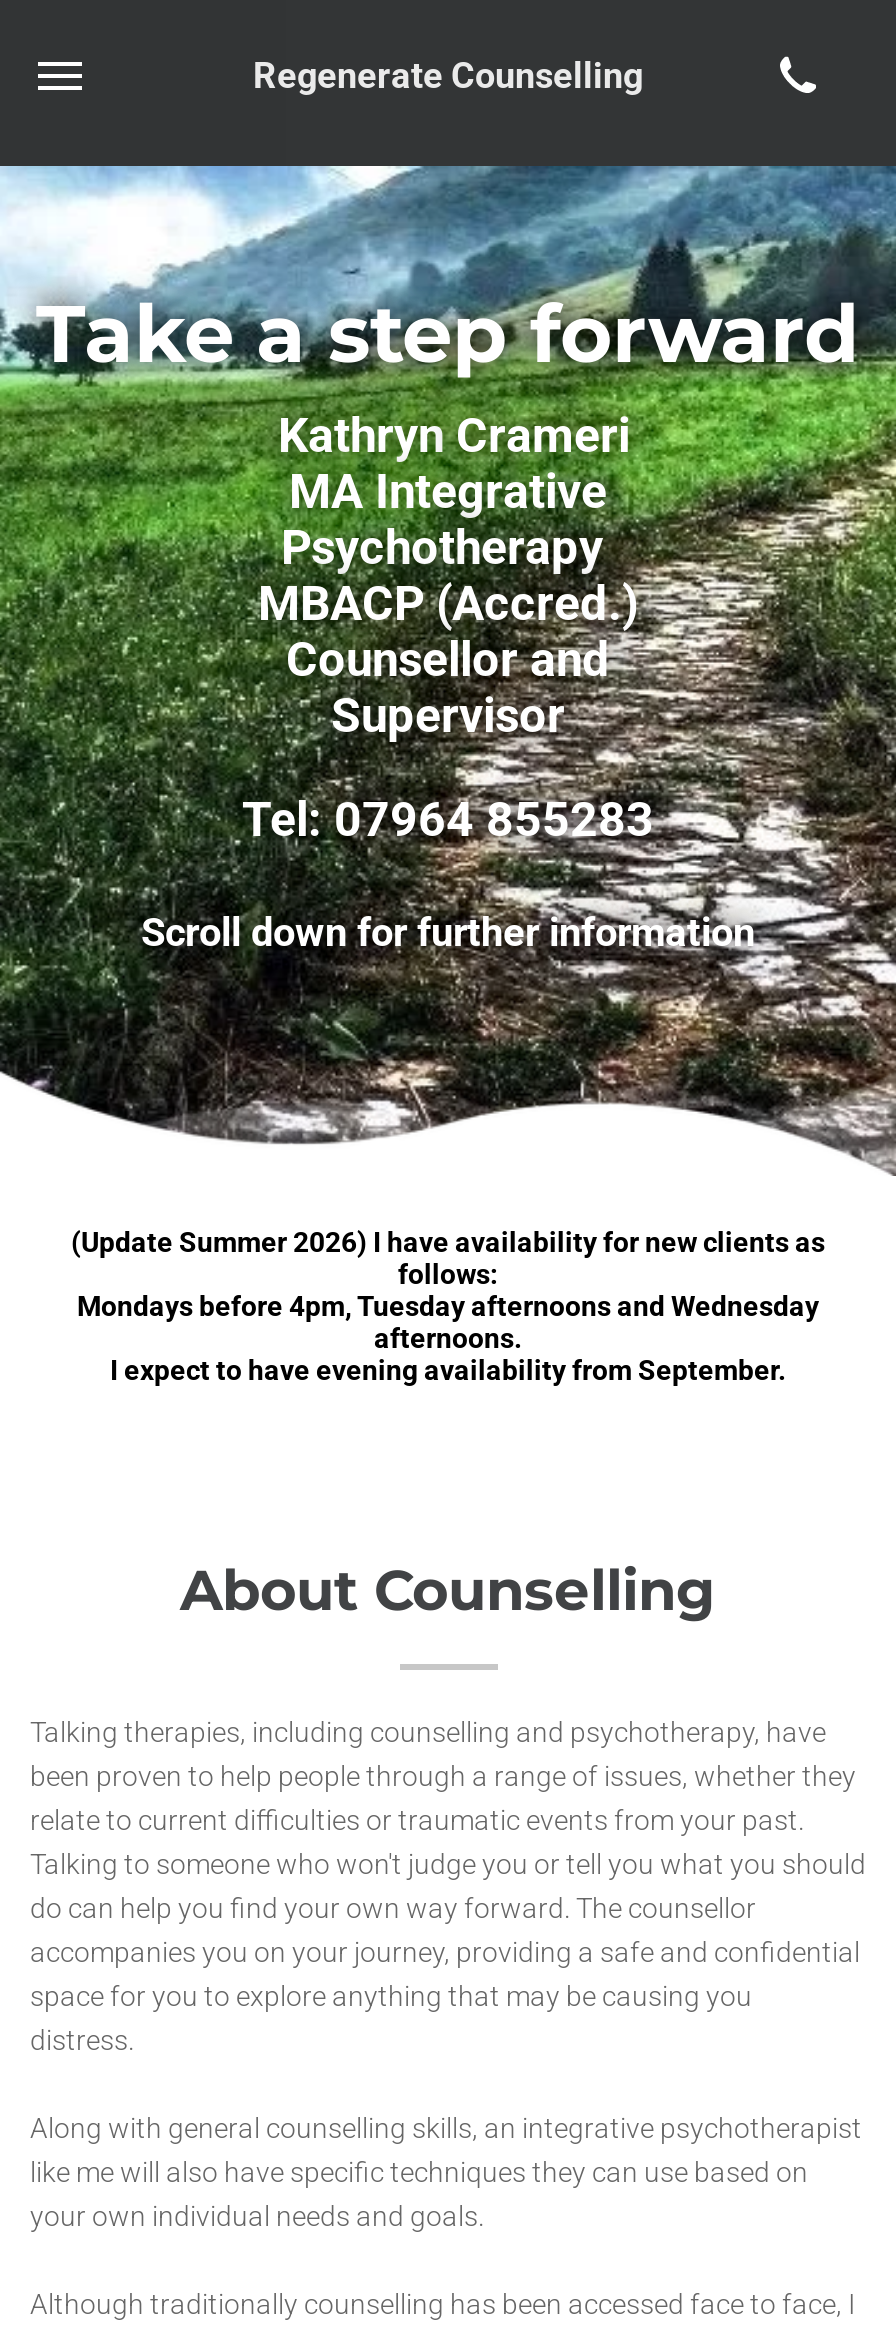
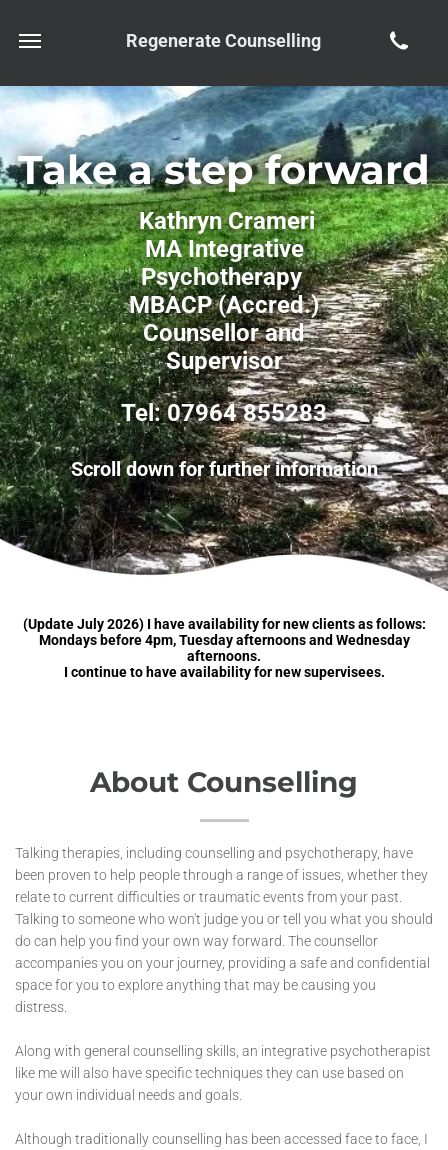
- (Update Summer 2026) I have availability for new clients as
- follows:
+ (Update July 2026) I have availability for new clients as follows:

- I expect to have evening availability from September.
+ I continue to have availability for new supervisees.
